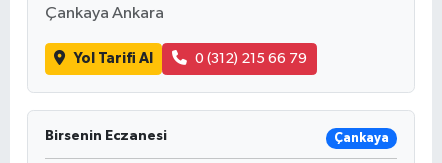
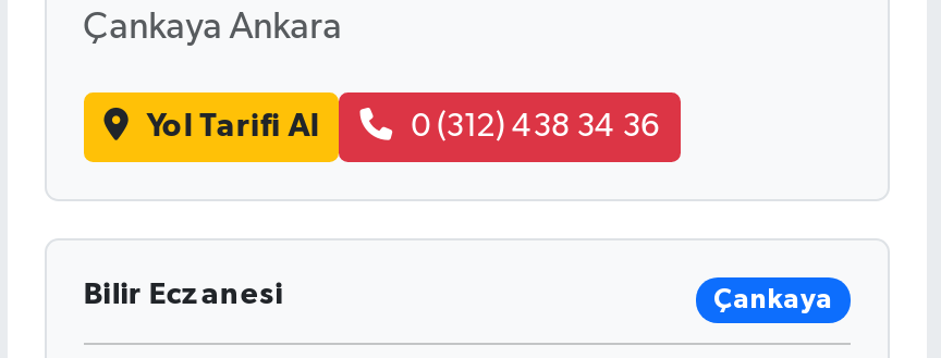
- 0 (312) 215 66 79
+ 0 (312) 438 34 36

- Birsenin Eczanesi
+ Bilir Eczanesi
